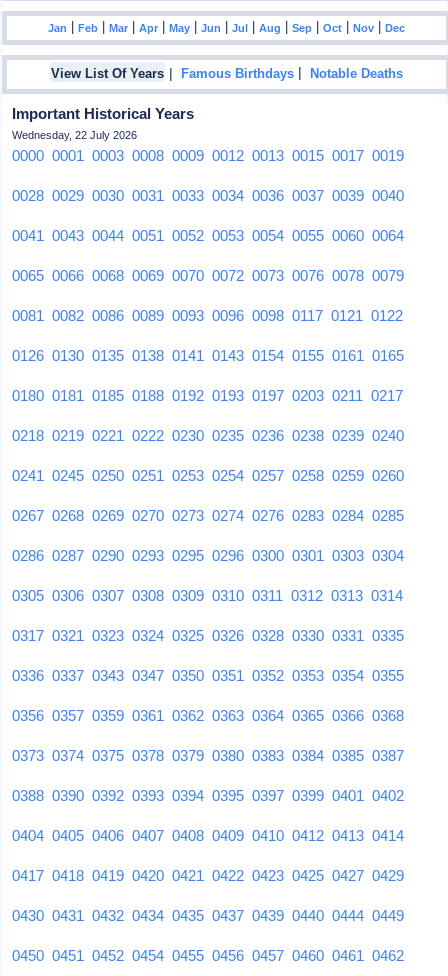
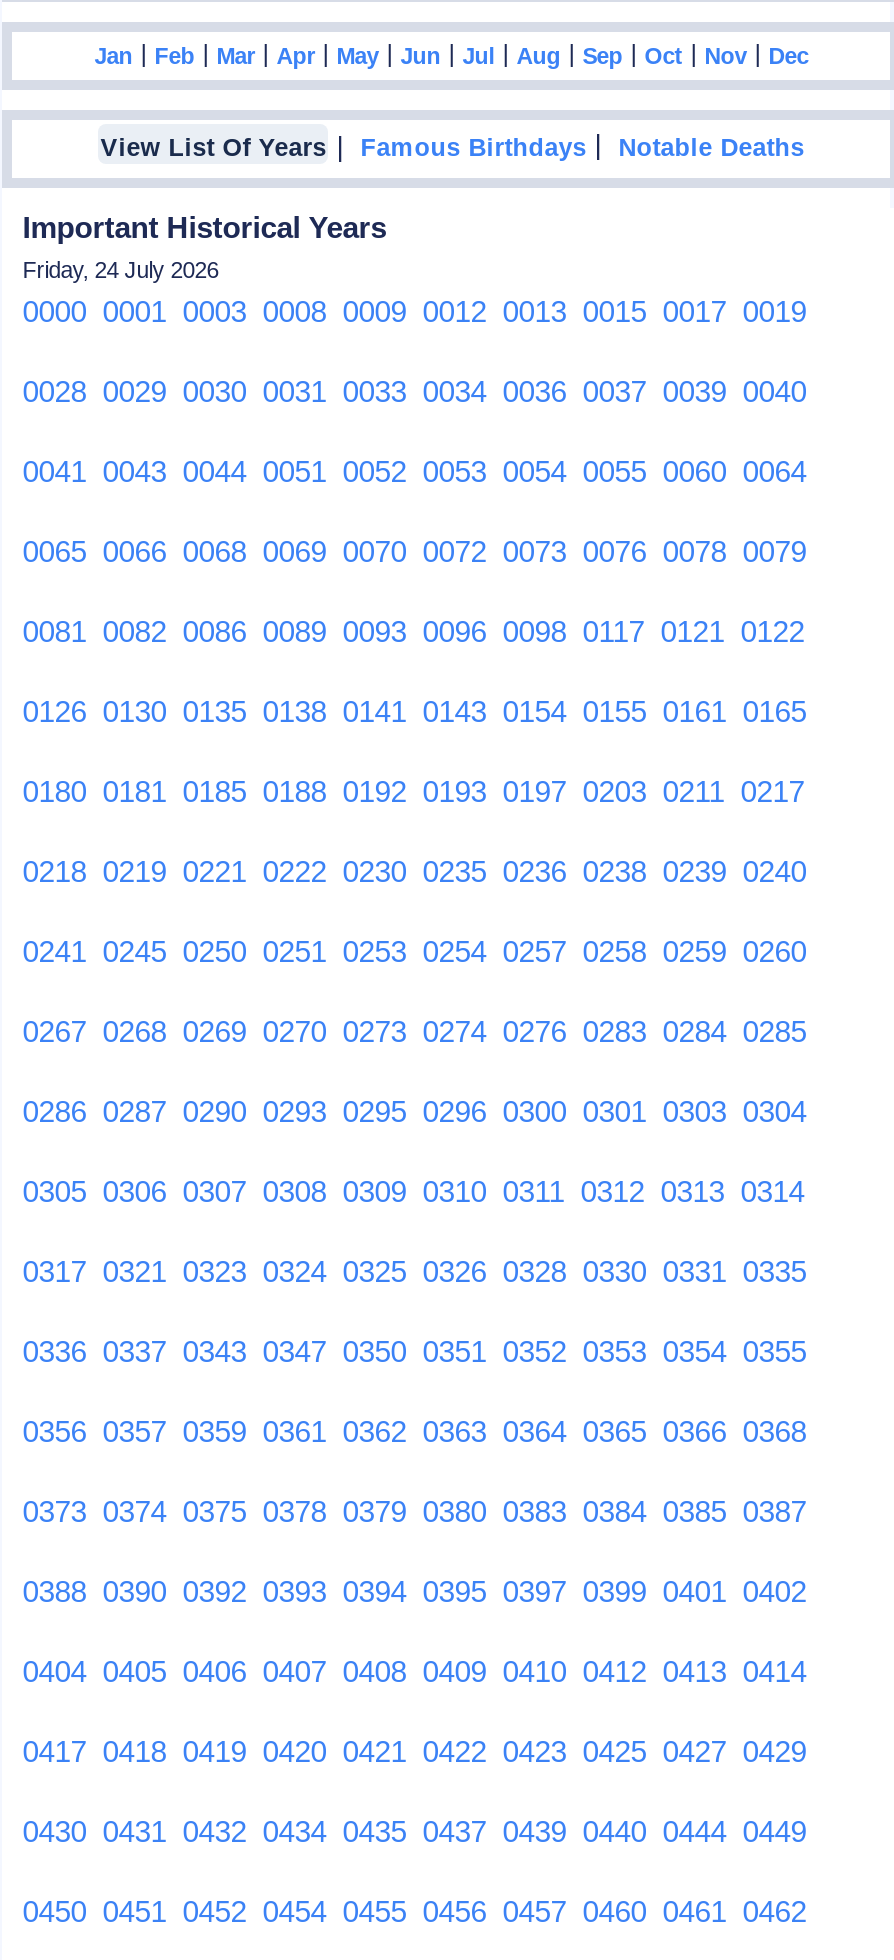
- Wednesday, 22 July 2026
+ Friday, 24 July 2026
